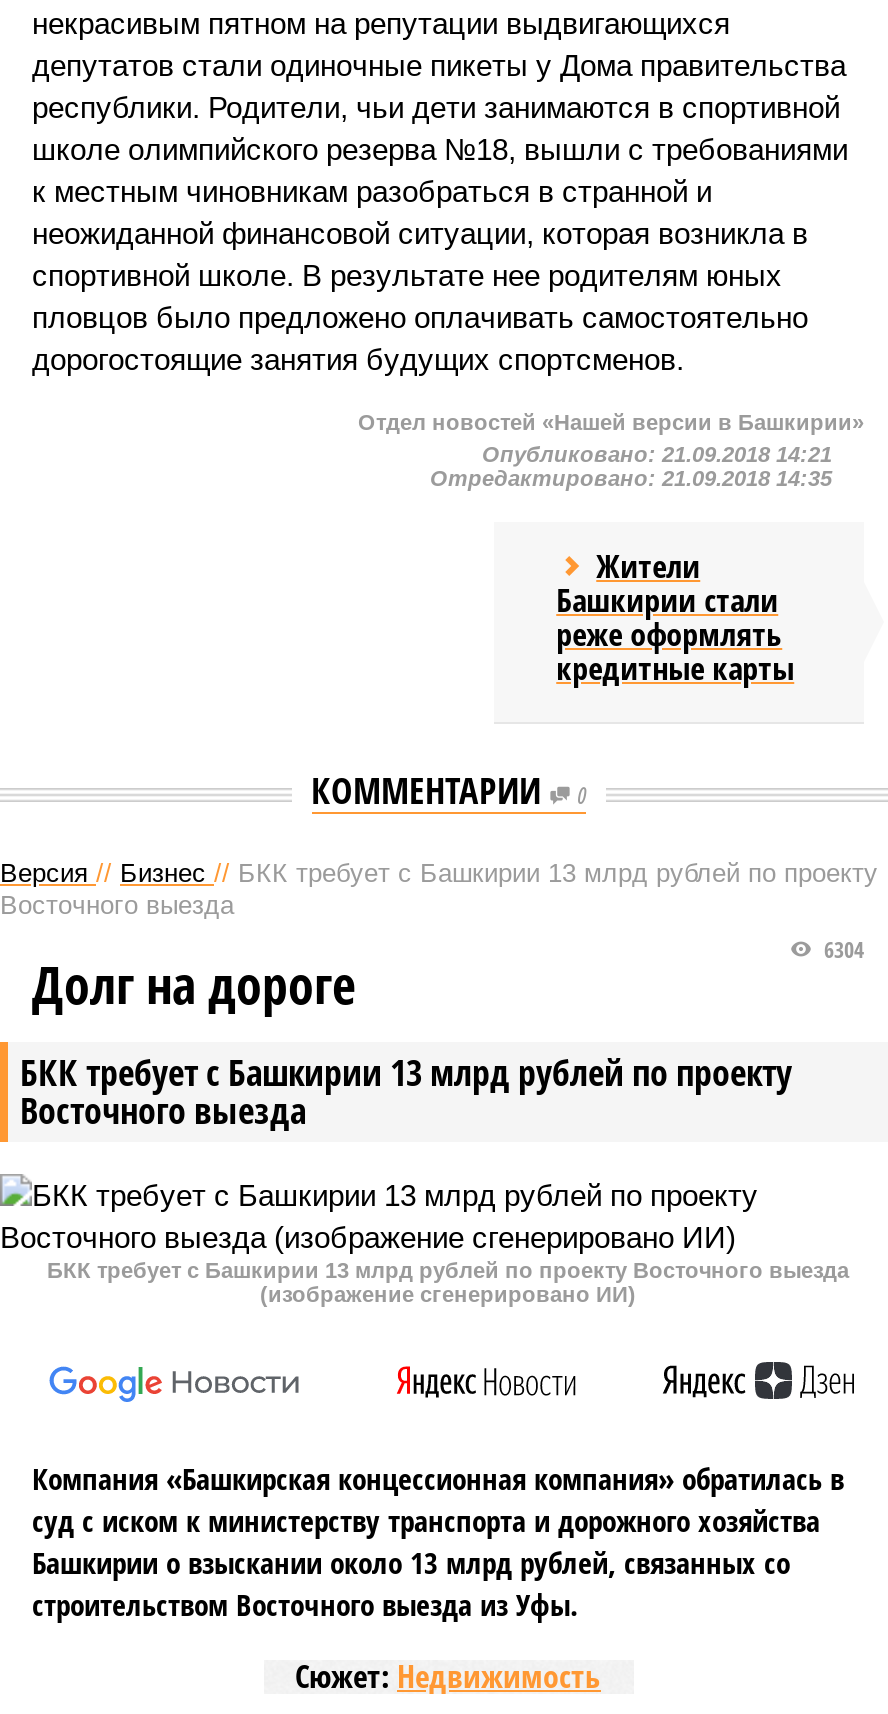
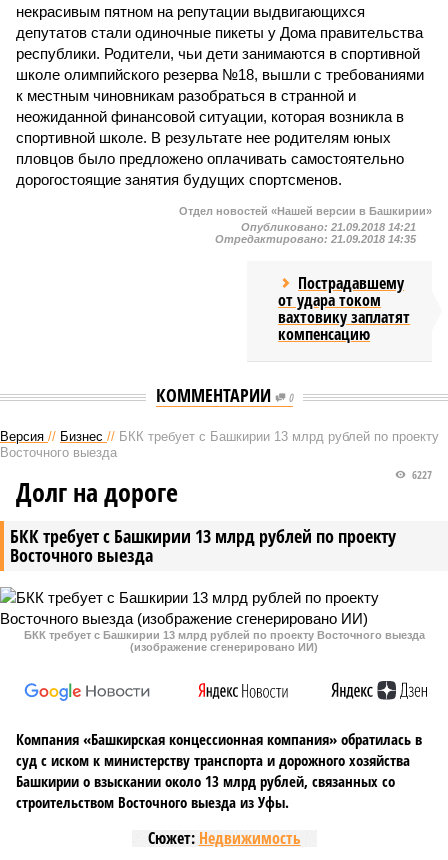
- Жители
- Башкирии стали
- реже оформлять
- кредитные карты
+ Пострадавшему
+ от удара током
+ вахтовику заплатят
+ компенсацию

- 6304
+ 6227
